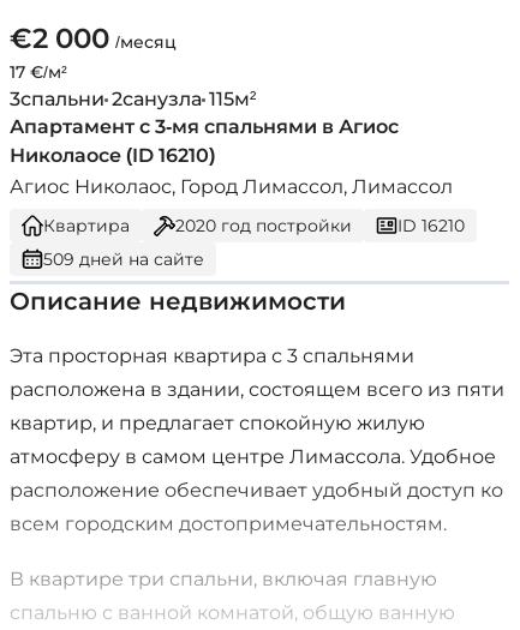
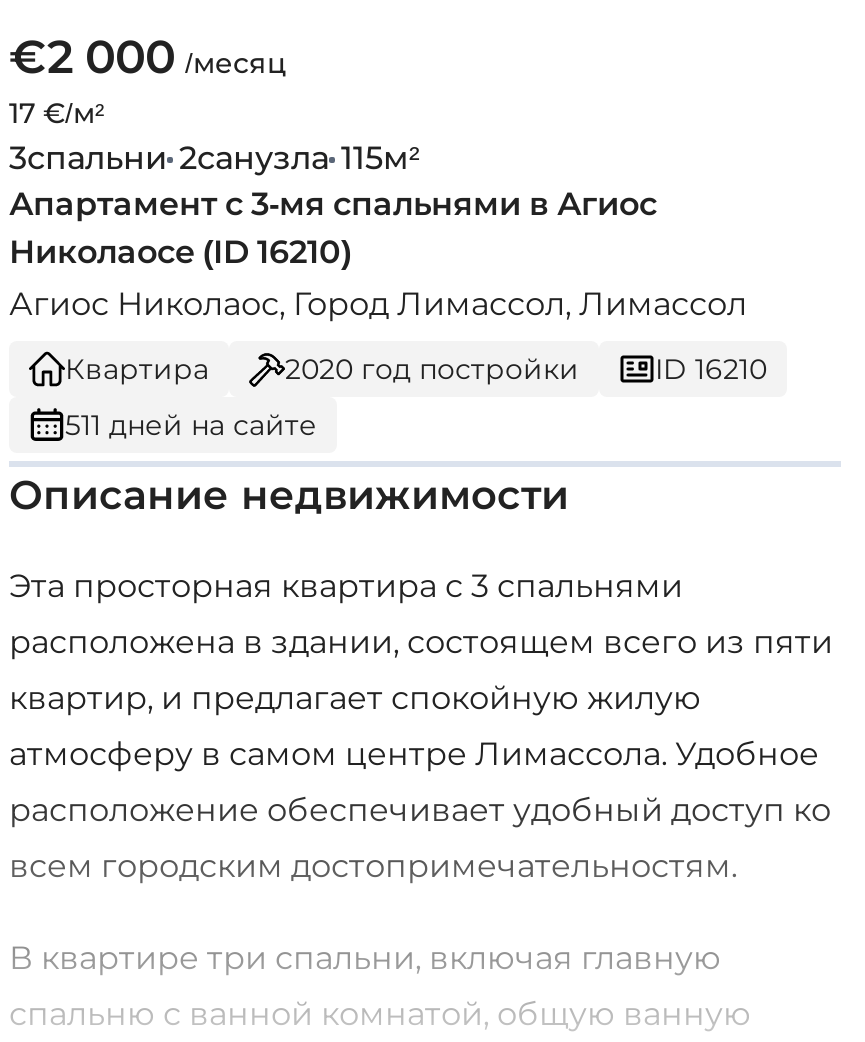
- 509 дней на сайте
+ 511 дней на сайте
